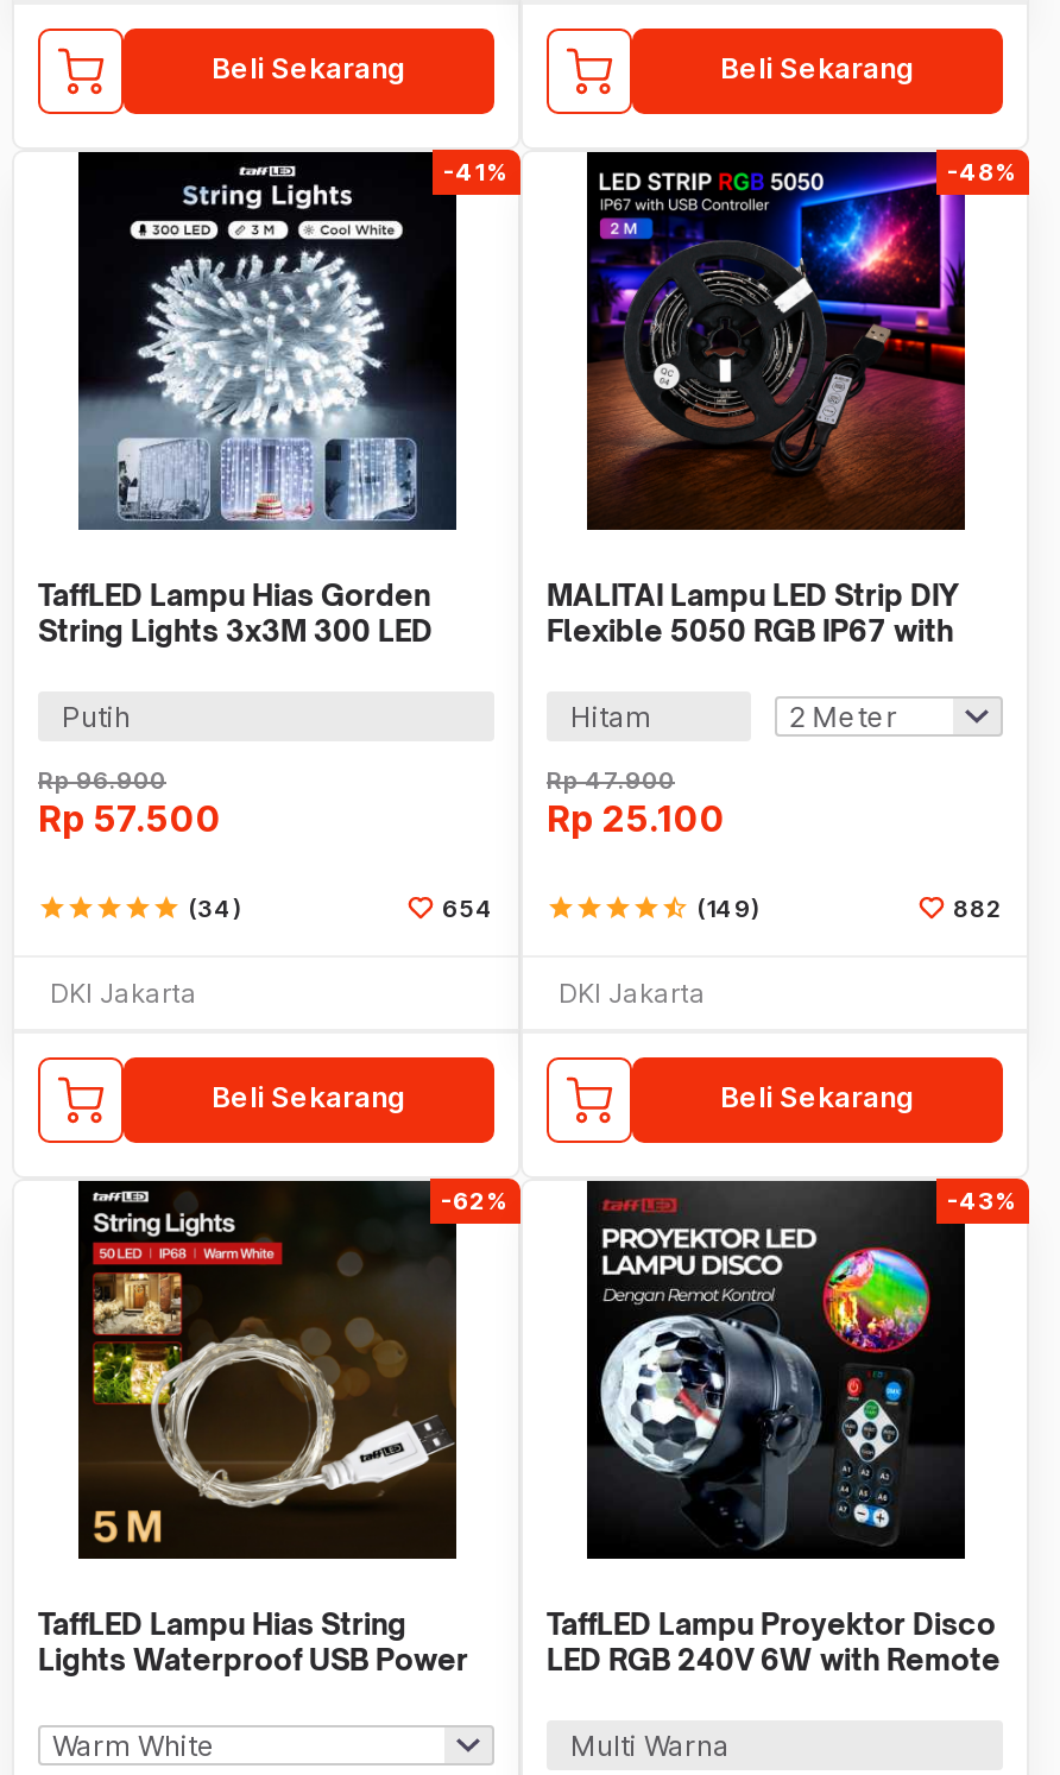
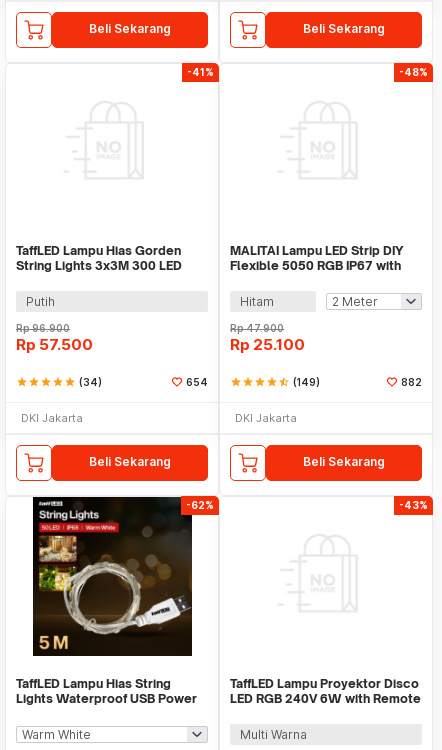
- [image]

- [image]

- [image]
